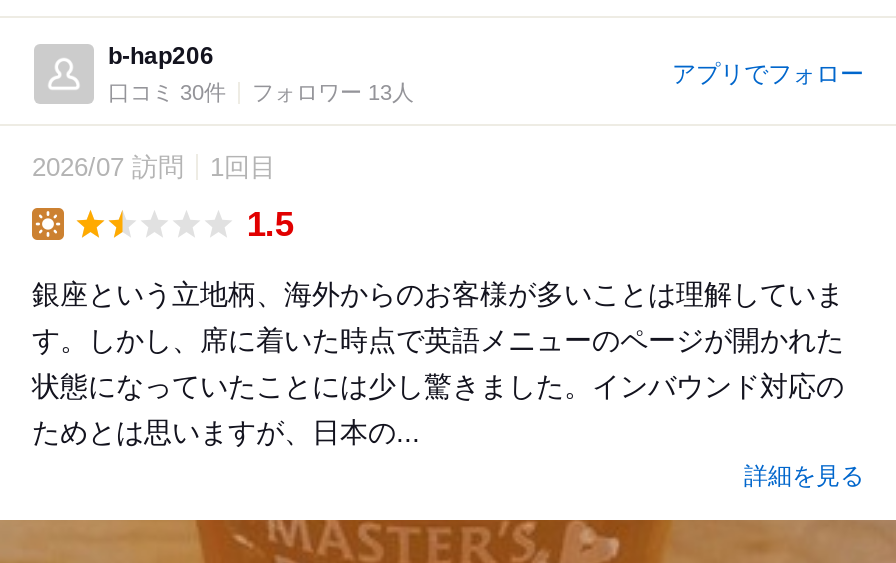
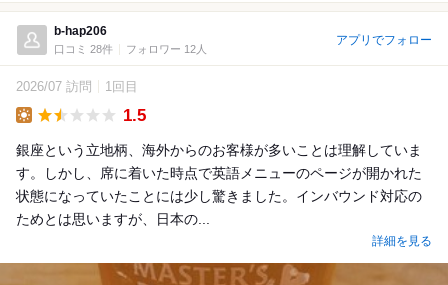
- 口コミ 30件
+ 口コミ 28件

- フォロワー 13人
+ フォロワー 12人
